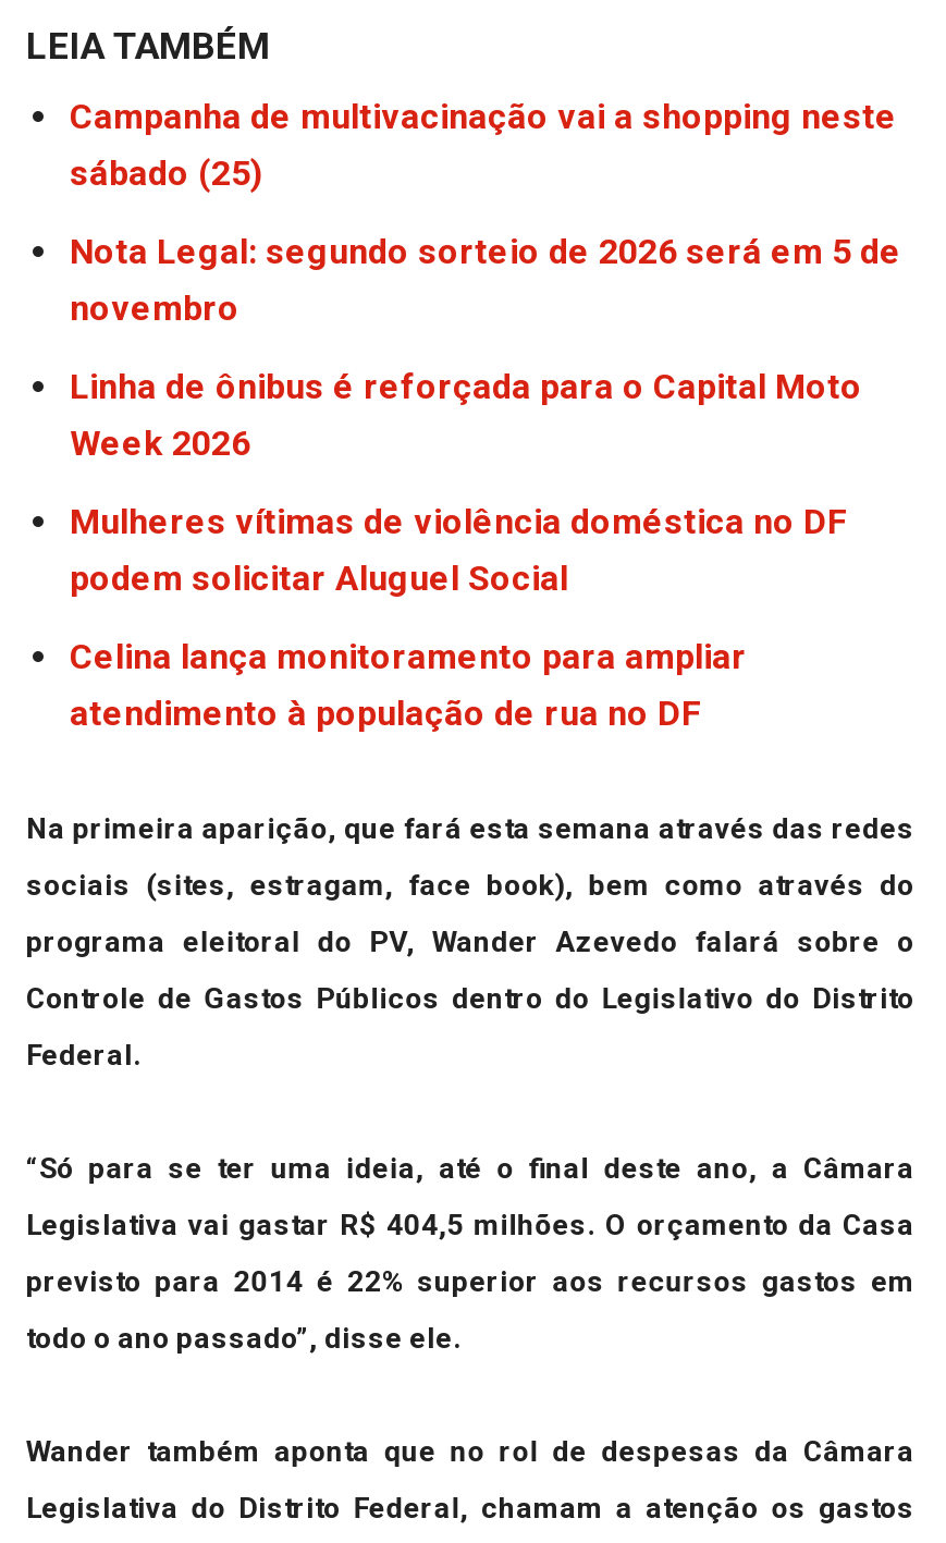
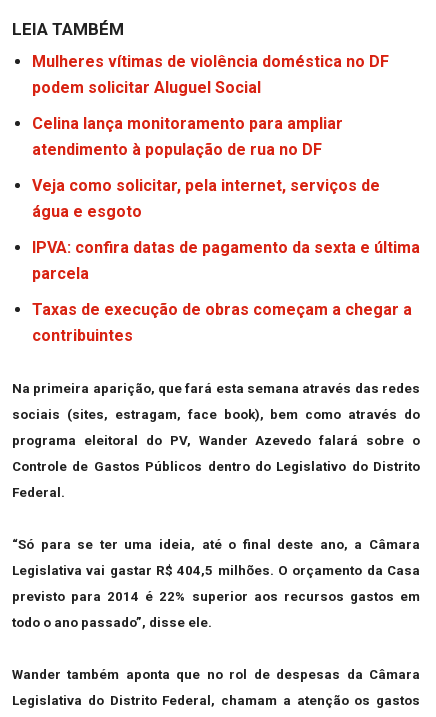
- Campanha de multivacinação vai a shopping neste
- sábado (25)
- Nota Legal: segundo sorteio de 2026 será em 5 de
- novembro
- Linha de ônibus é reforçada para o Capital Moto
- Week 2026

moved up: Mulheres vítimas de violência doméstica no DF | podem solicitar Aluguel Social | Celina lança monitoramento para ampliar | atendimento à população de rua no DF

+ Veja como solicitar, pela internet, serviços de
+ água e esgoto
+ IPVA: confira datas de pagamento da sexta e última
+ parcela
+ Taxas de execução de obras começam a chegar a
+ contribuintes
